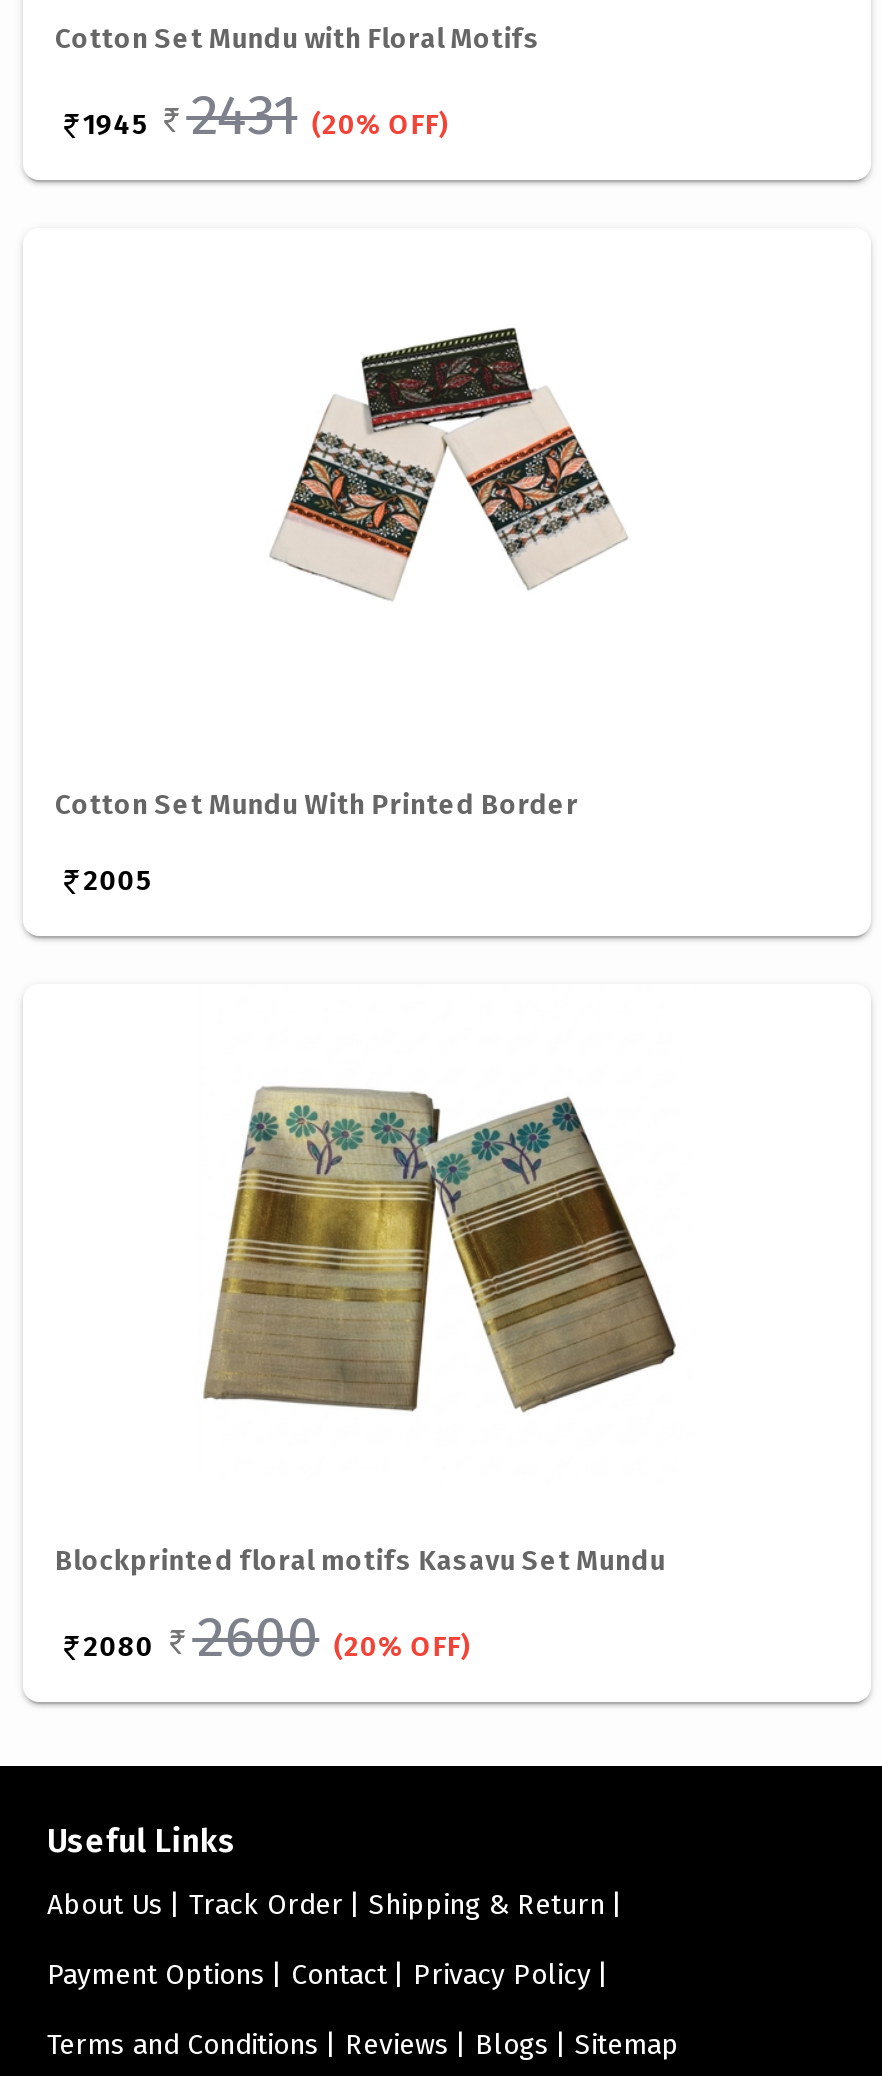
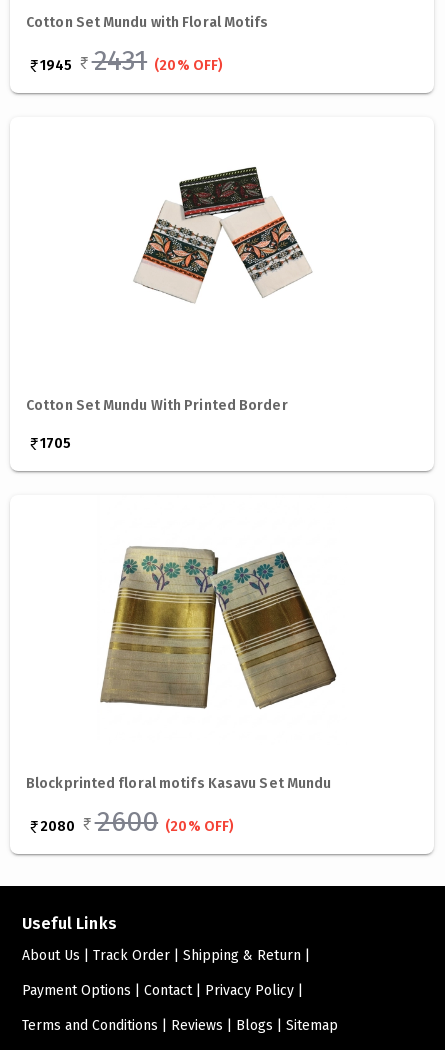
- 2005
+ 1705
